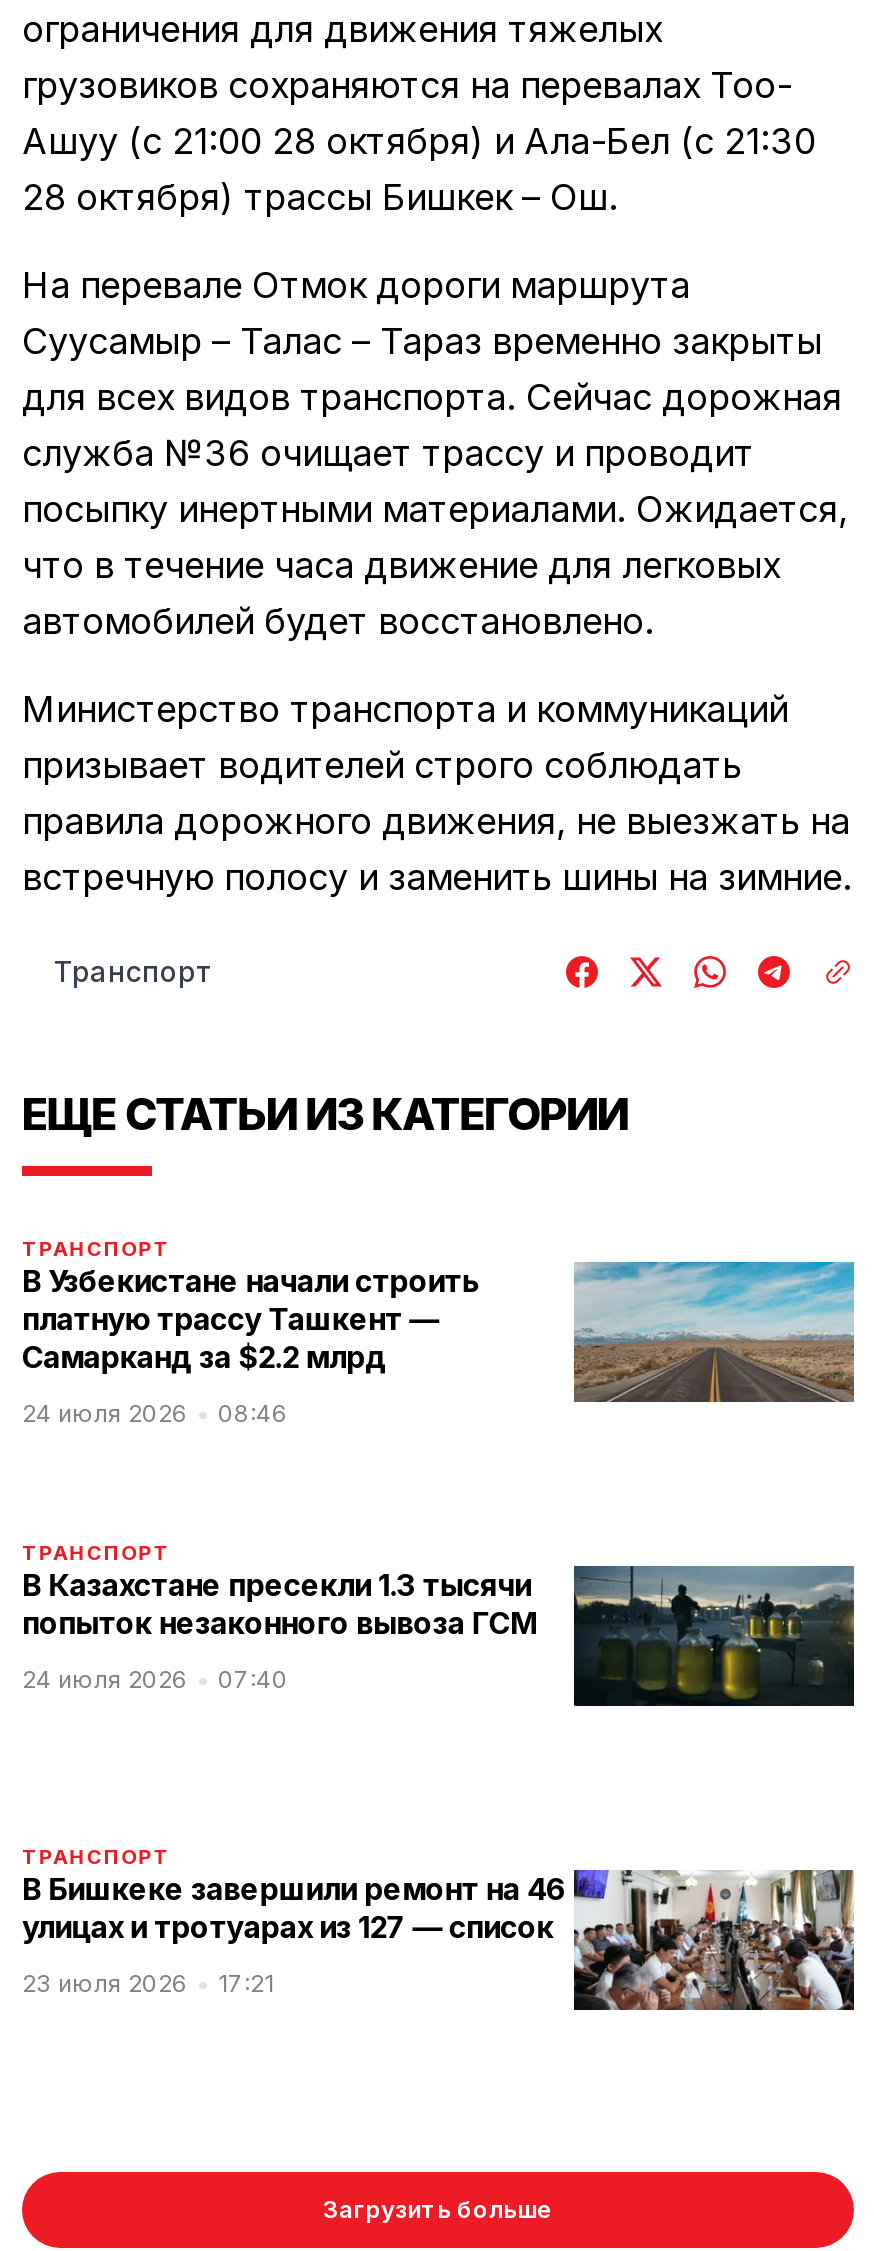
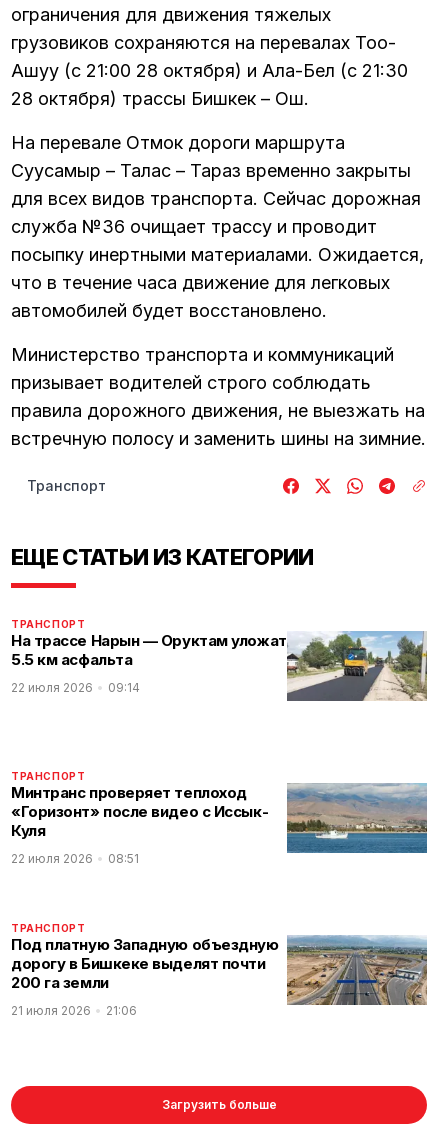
- В Узбекистане начали строить
- платную трассу Ташкент —
- Самарканд за $2.2 млрд
+ На трассе Нарын — Оруктам уложат
+ 5.5 км асфальта

- [image]
+ [image]

- 24 июля 2026
- 08:46
+ 22 июля 2026
+ 09:14

- [image]
- В Казахстане пресекли 1.3 тысячи
- попыток незаконного вывоза ГСМ
+ [image]
+ Минтранс проверяет теплоход
+ «Горизонт» после видео с Иссык-
+ Куля

- 24 июля 2026
- 07:40
+ 22 июля 2026
+ 08:51

- [image]
- В Бишкеке завершили ремонт на 46
- улицах и тротуарах из 127 — список
+ [image]
+ Под платную Западную объездную
+ дорогу в Бишкеке выделят почти
+ 200 га земли

- 23 июля 2026
- 17:21
+ 21 июля 2026
+ 21:06
